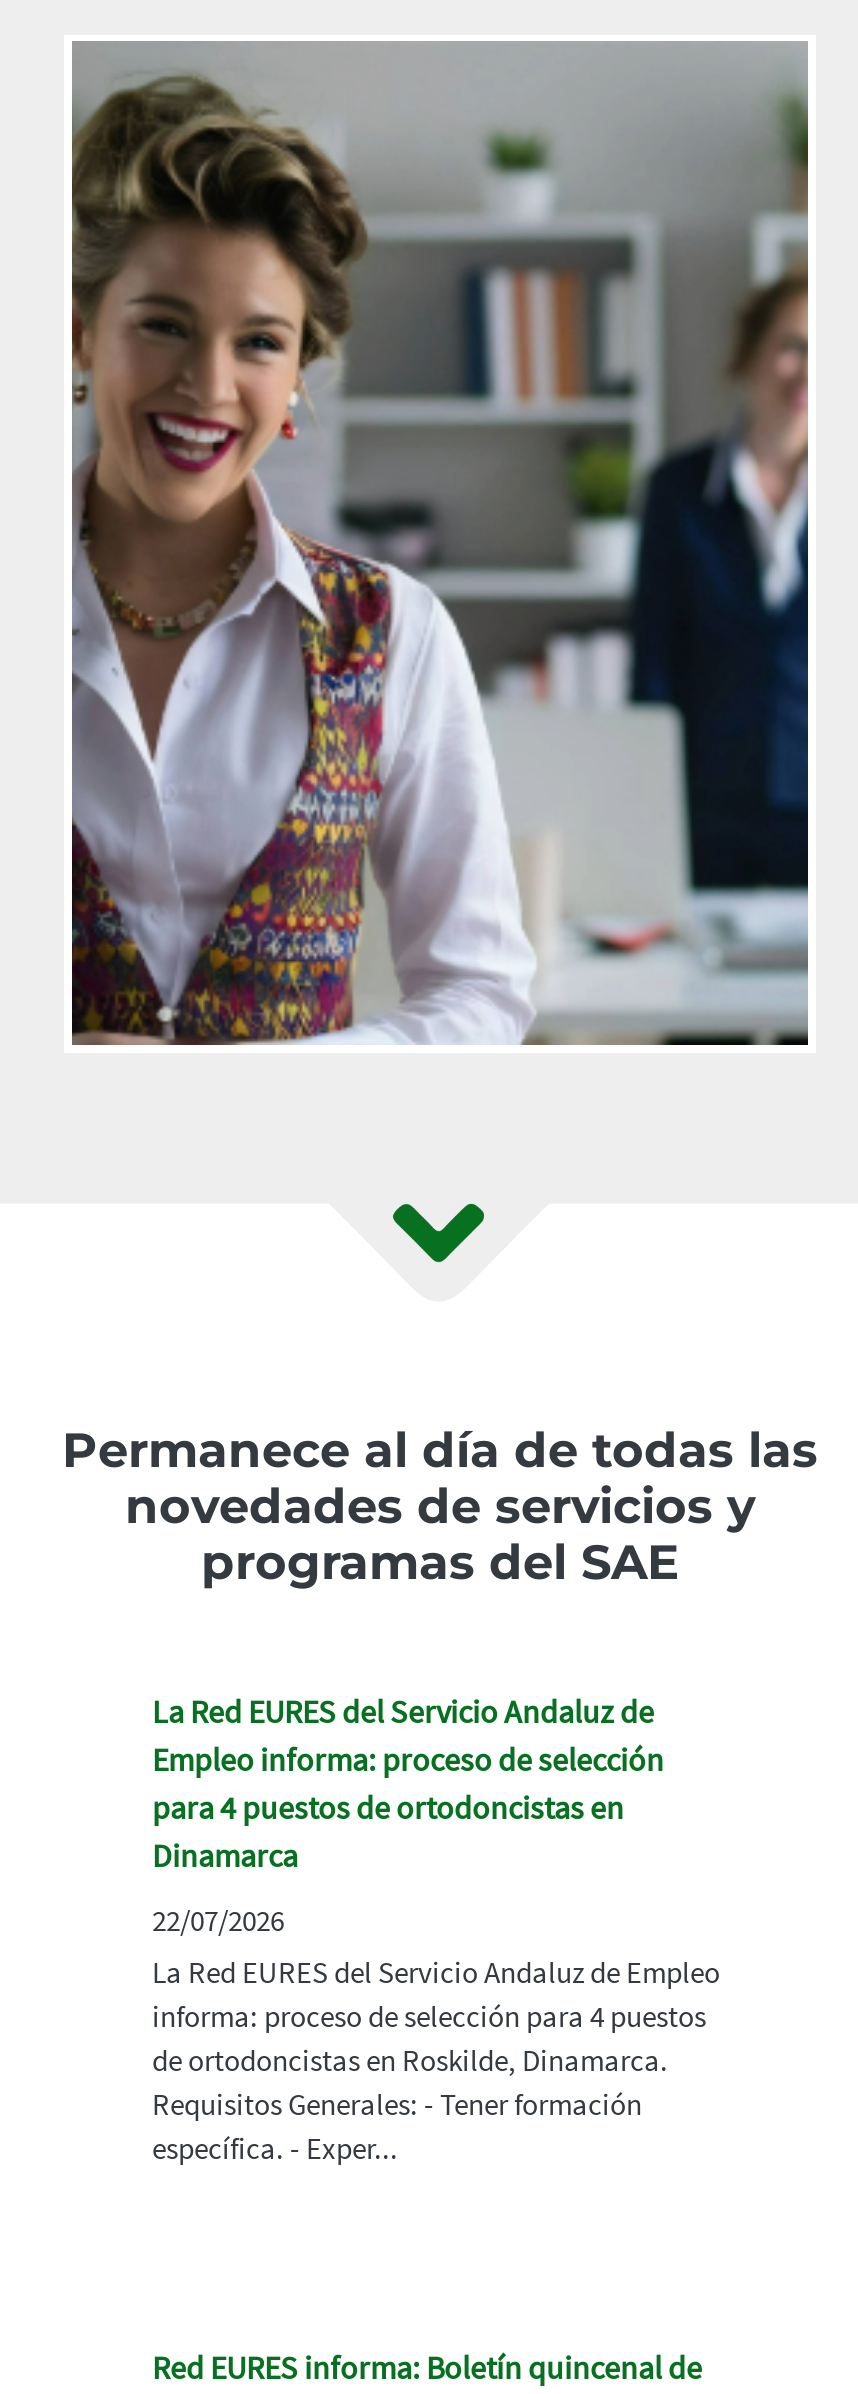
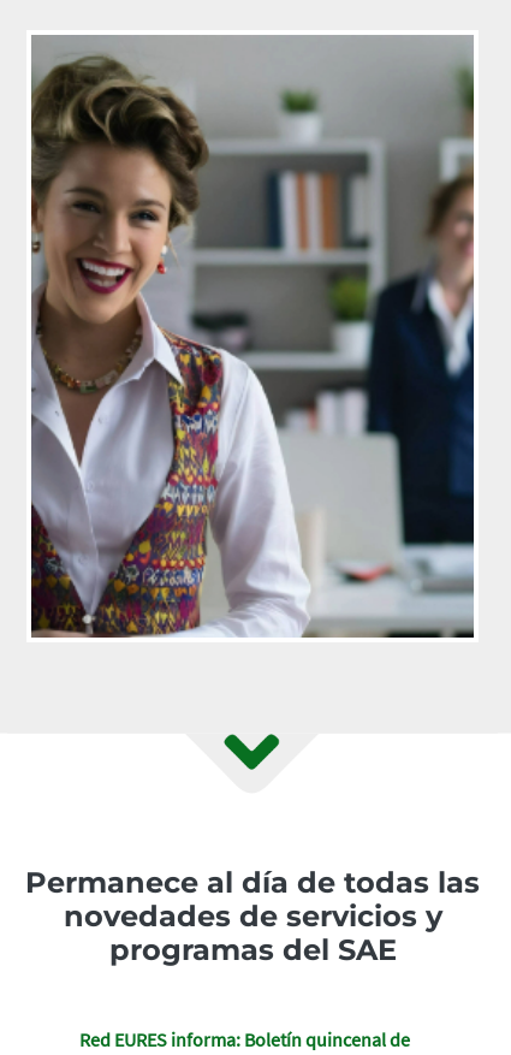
- La Red EURES del Servicio Andaluz de
- Empleo informa: proceso de selección
- para 4 puestos de ortodoncistas en
- Dinamarca
- 22/07/2026
- La Red EURES del Servicio Andaluz de Empleo
- informa: proceso de selección para 4 puestos
- de ortodoncistas en Roskilde, Dinamarca.
- Requisitos Generales: - Tener formación
- específica. - Exper...
